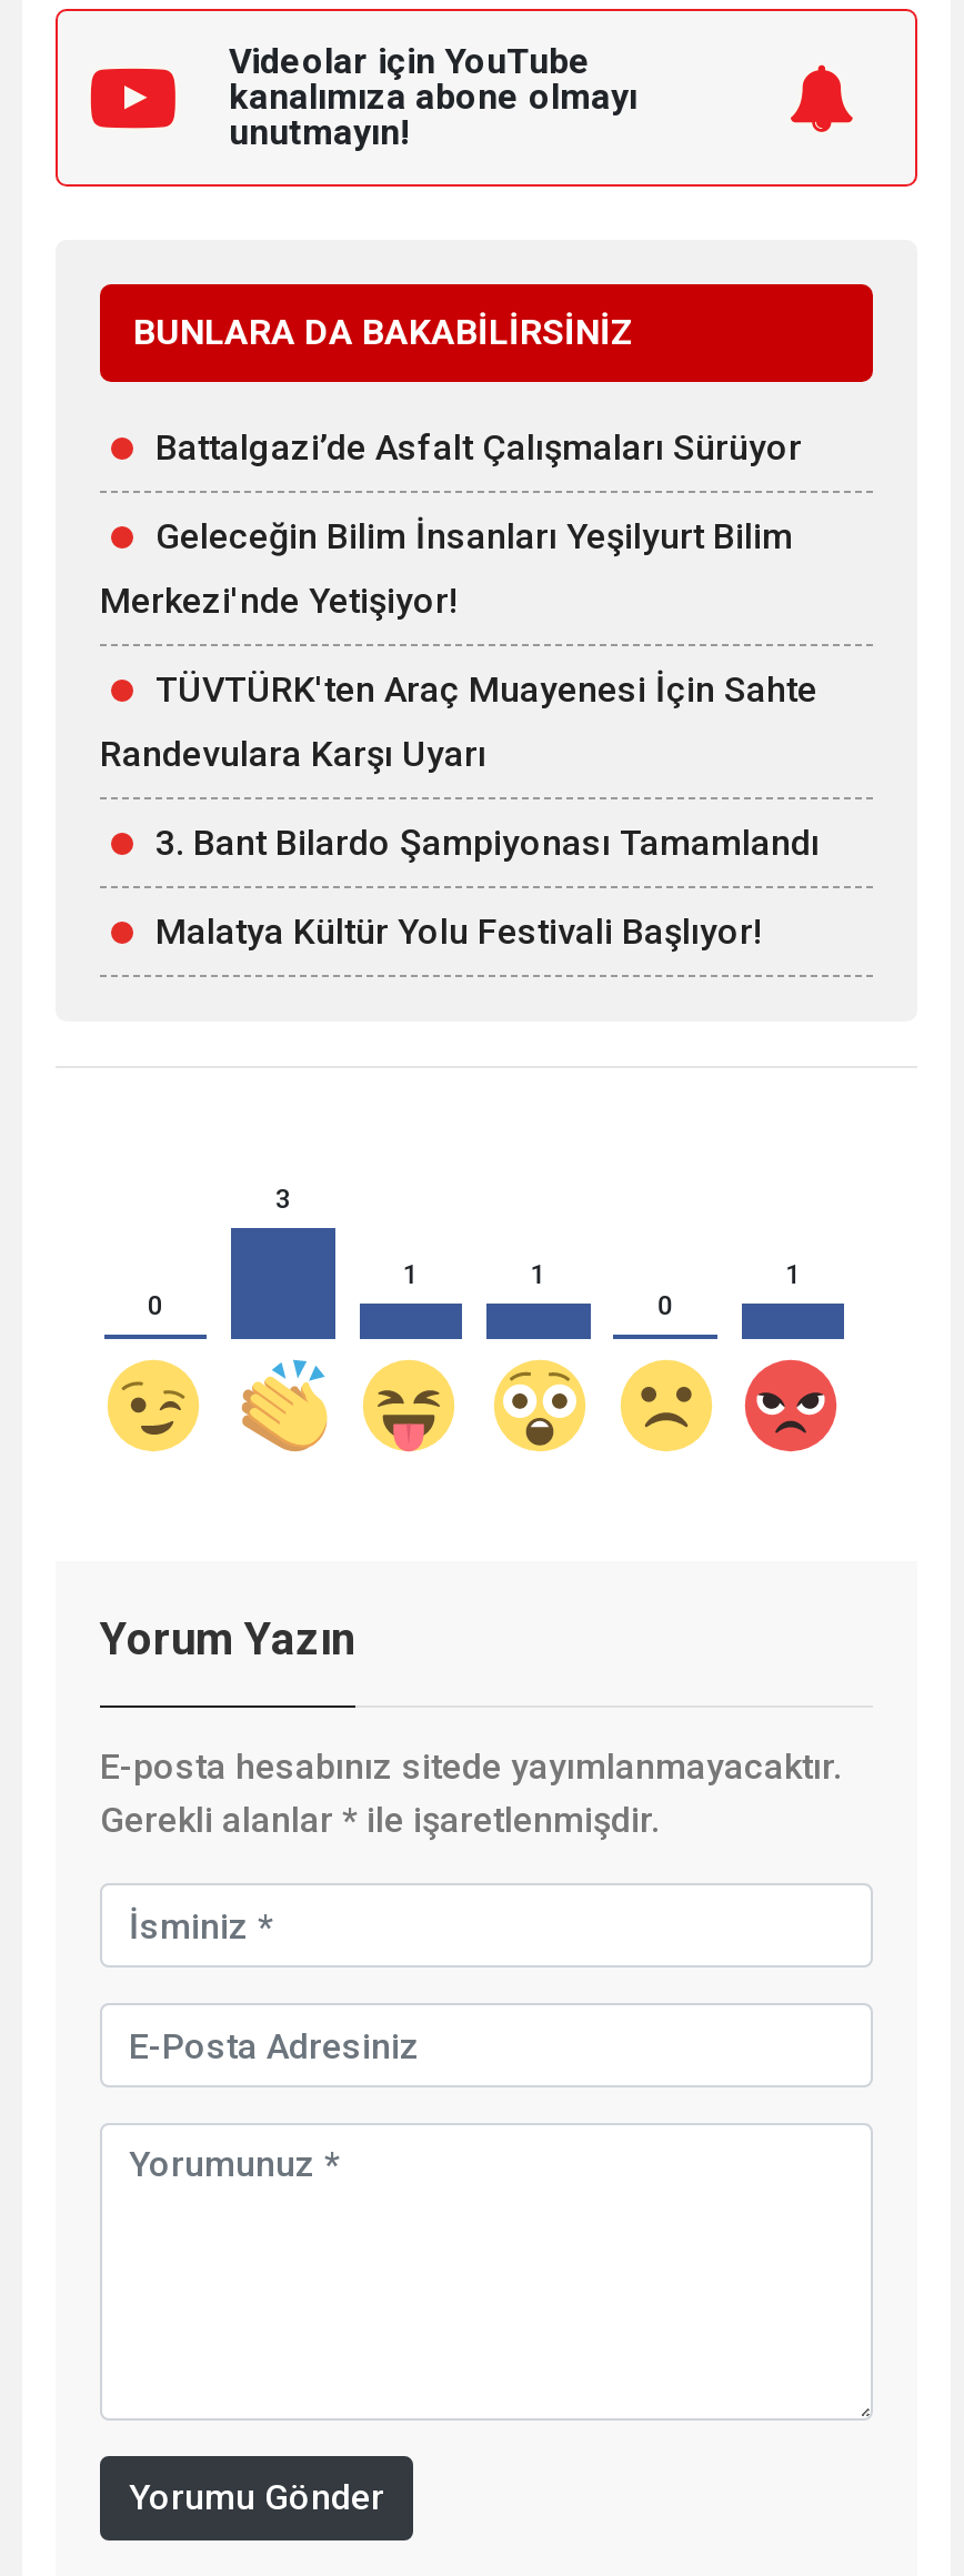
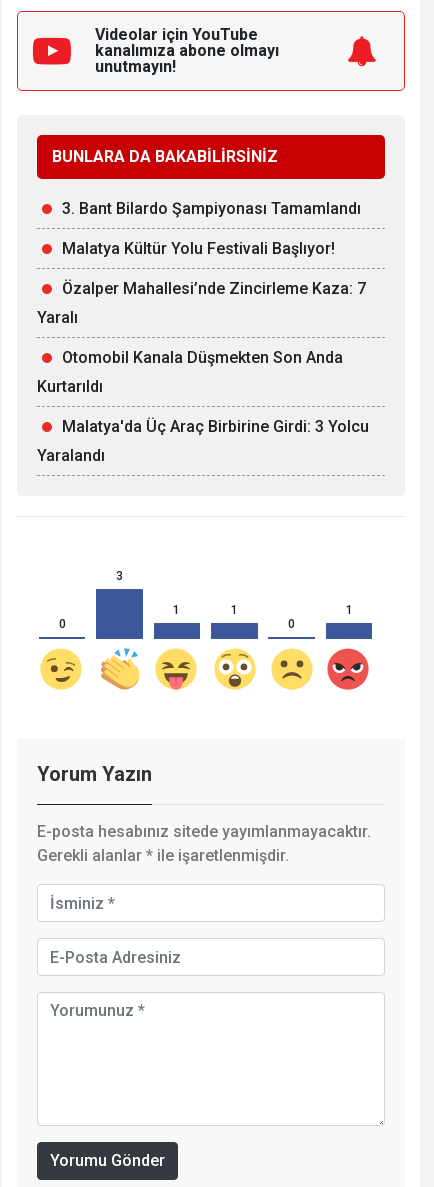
- Battalgazi’de Asfalt Çalışmaları Sürüyor
- Geleceğin Bilim İnsanları Yeşilyurt Bilim
- Merkezi'nde Yetişiyor!
- TÜVTÜRK'ten Araç Muayenesi İçin Sahte
- Randevulara Karşı Uyarı

moved up: 3. Bant Bilardo Şampiyonası Tamamlandı | Malatya Kültür Yolu Festivali Başlıyor!

+ Özalper Mahallesi’nde Zincirleme Kaza: 7
+ Yaralı
+ Otomobil Kanala Düşmekten Son Anda
+ Kurtarıldı
+ Malatya'da Üç Araç Birbirine Girdi: 3 Yolcu
+ Yaralandı
